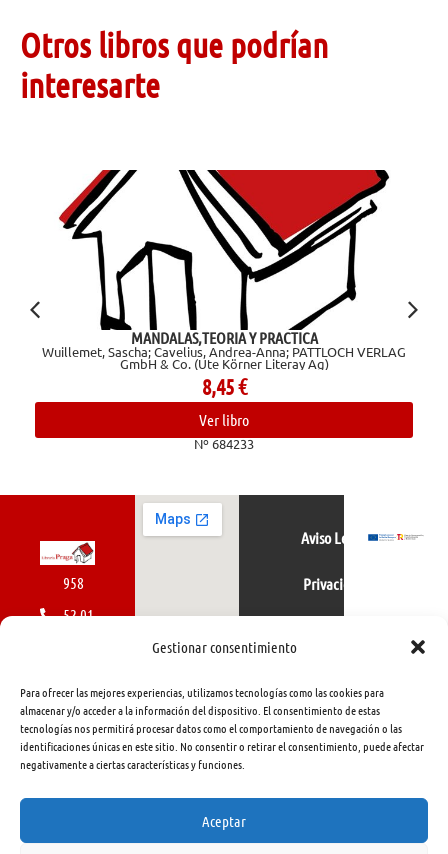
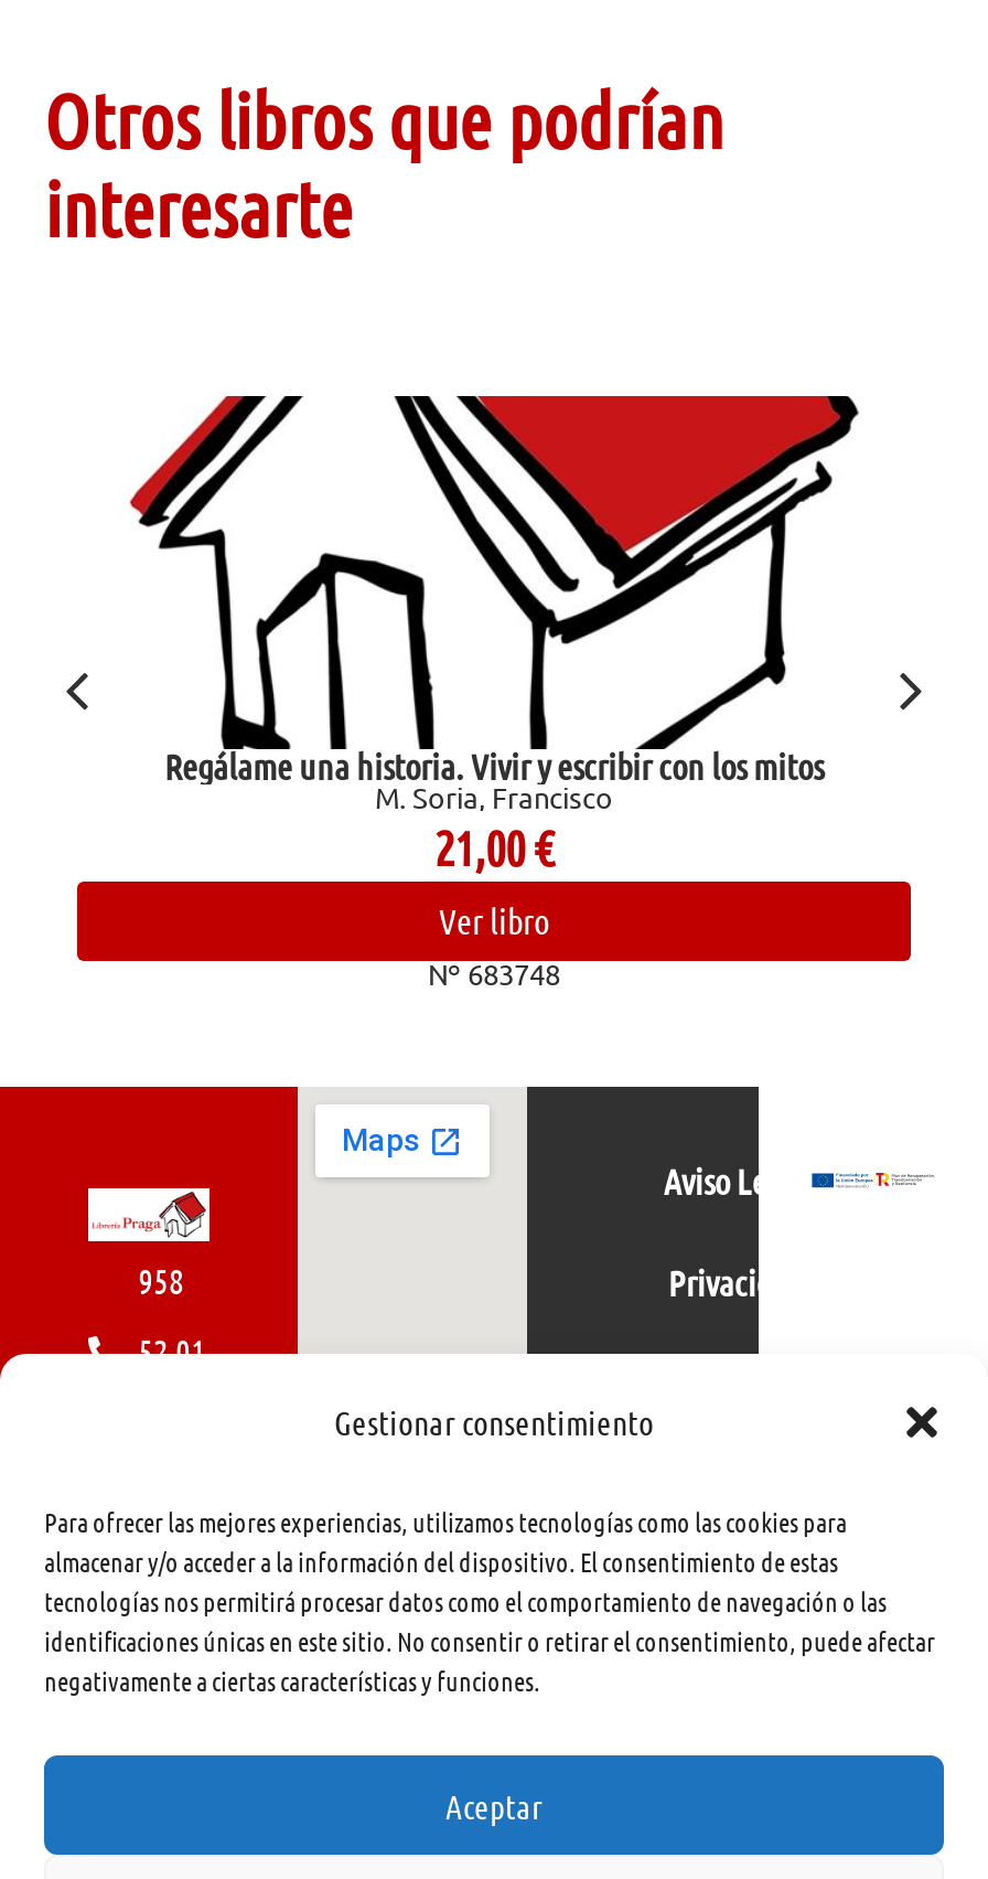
- MANDALAS,TEORIA Y PRACTICA
- Wuillemet, Sascha; Cavelius, Andrea-Anna; PATTLOCH VERLAG
- GmbH & Co. (Ute Körner Literay Ag)
- 8,45€
+ Regálame una historia. Vivir y escribir con los mitos
+ M. Soria, Francisco
+ 21,00€

- Nº 684233
+ Nº 683748
